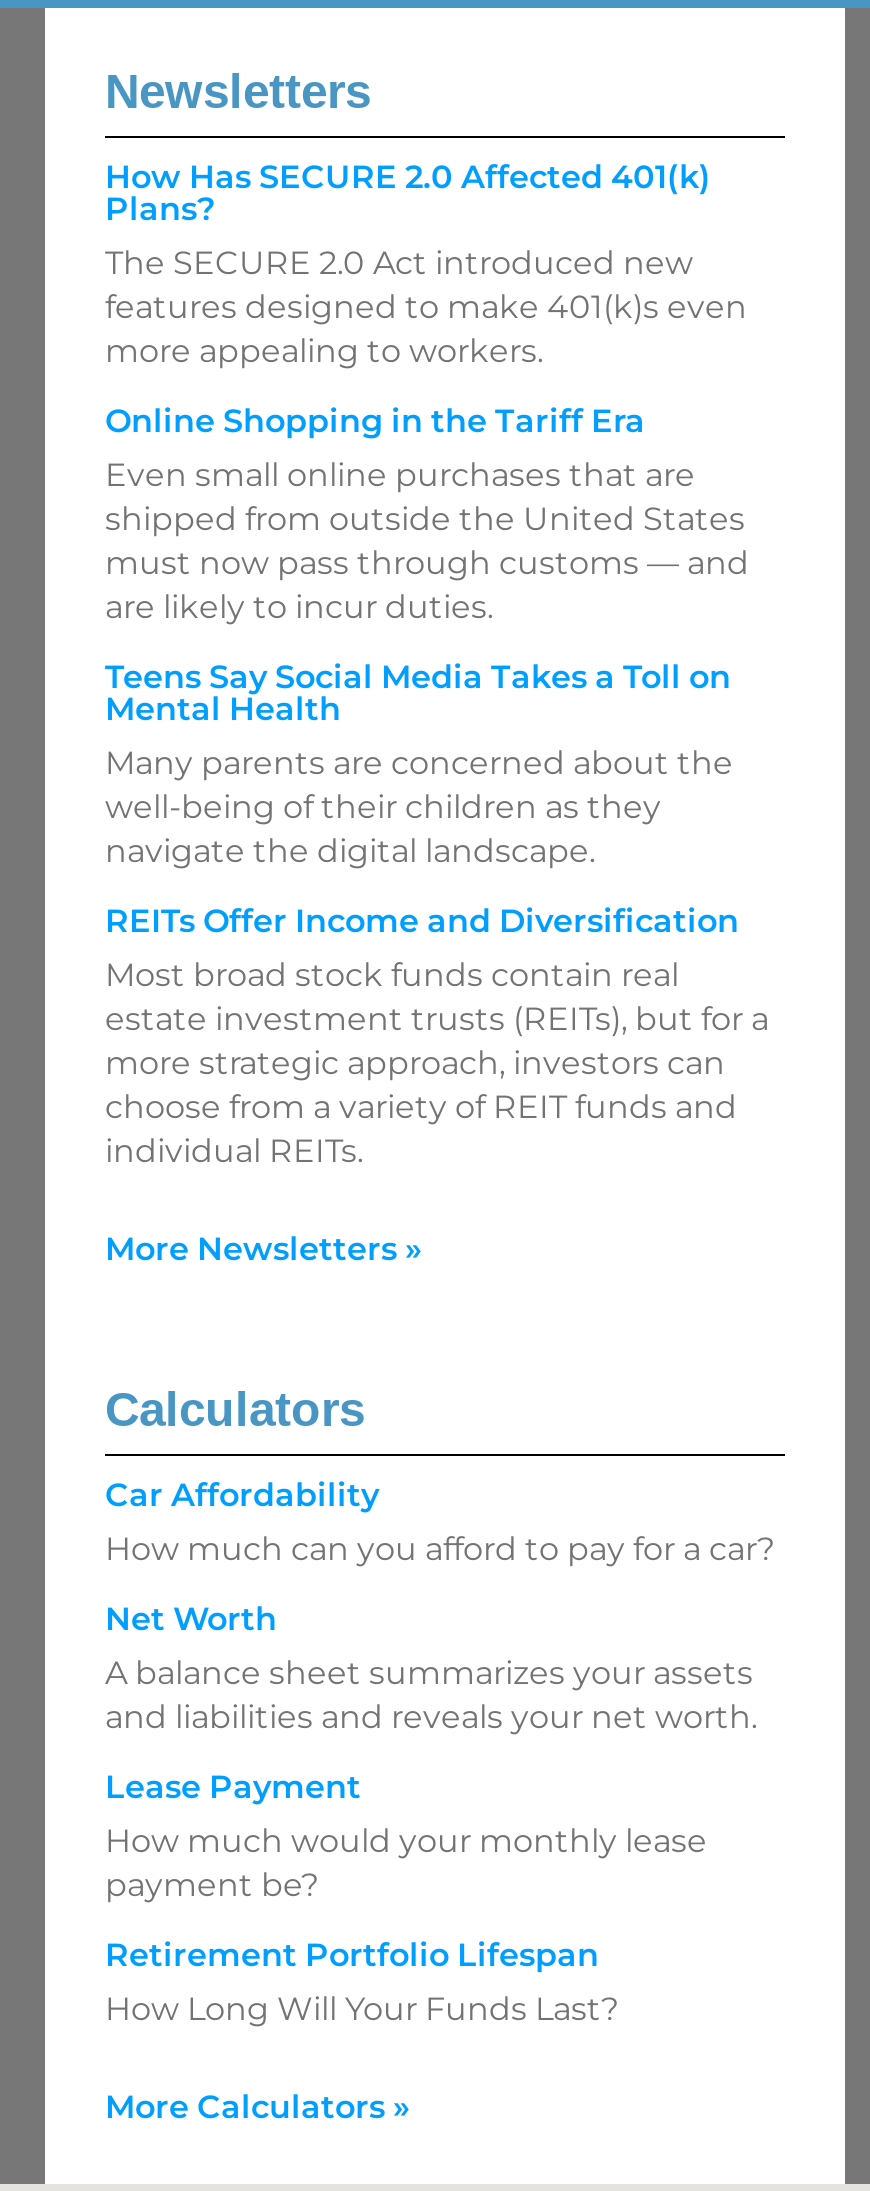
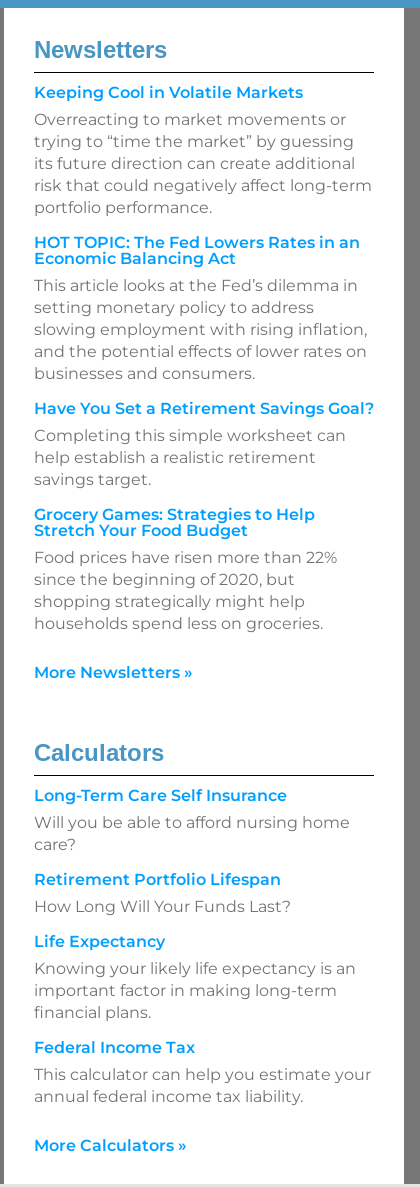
- How Has SECURE 2.0 Affected 401(k)
- Plans?
- The SECURE 2.0 Act introduced new
- features designed to make 401(k)s even
- more appealing to workers.
+ Keeping Cool in Volatile Markets
+ Overreacting to market movements or
+ trying to “time the market” by guessing
+ its future direction can create additional
+ risk that could negatively affect long-term
+ portfolio performance.

- Online Shopping in the Tariff Era
- Even small online purchases that are
- shipped from outside the United States
- must now pass through customs — and
- are likely to incur duties.
+ HOT TOPIC: The Fed Lowers Rates in an
+ Economic Balancing Act
+ This article looks at the Fed’s dilemma in
+ setting monetary policy to address
+ slowing employment with rising inflation,
+ and the potential effects of lower rates on
+ businesses and consumers.

- Teens Say Social Media Takes a Toll on
- Mental Health
- Many parents are concerned about the
- well-being of their children as they
- navigate the digital landscape.
+ Have You Set a Retirement Savings Goal?
+ Completing this simple worksheet can
+ help establish a realistic retirement
+ savings target.

- REITs Offer Income and Diversification
- Most broad stock funds contain real
- estate investment trusts (REITs), but for a
- more strategic approach, investors can
- choose from a variety of REIT funds and
- individual REITs.
+ Grocery Games: Strategies to Help
+ Stretch Your Food Budget
+ Food prices have risen more than 22%
+ since the beginning of 2020, but
+ shopping strategically might help
+ households spend less on groceries.

- Car Affordability
- How much can you afford to pay for a car?
- Net Worth
- A balance sheet summarizes your assets
- and liabilities and reveals your net worth.
- Lease Payment
- How much would your monthly lease
- payment be?
+ Long-Term Care Self Insurance
+ Will you be able to afford nursing home
+ care?

moved up: Retirement Portfolio Lifespan | How Long Will Your Funds Last?

+ Life Expectancy
+ Knowing your likely life expectancy is an
+ important factor in making long-term
+ financial plans.
+ Federal Income Tax
+ This calculator can help you estimate your
+ annual federal income tax liability.
